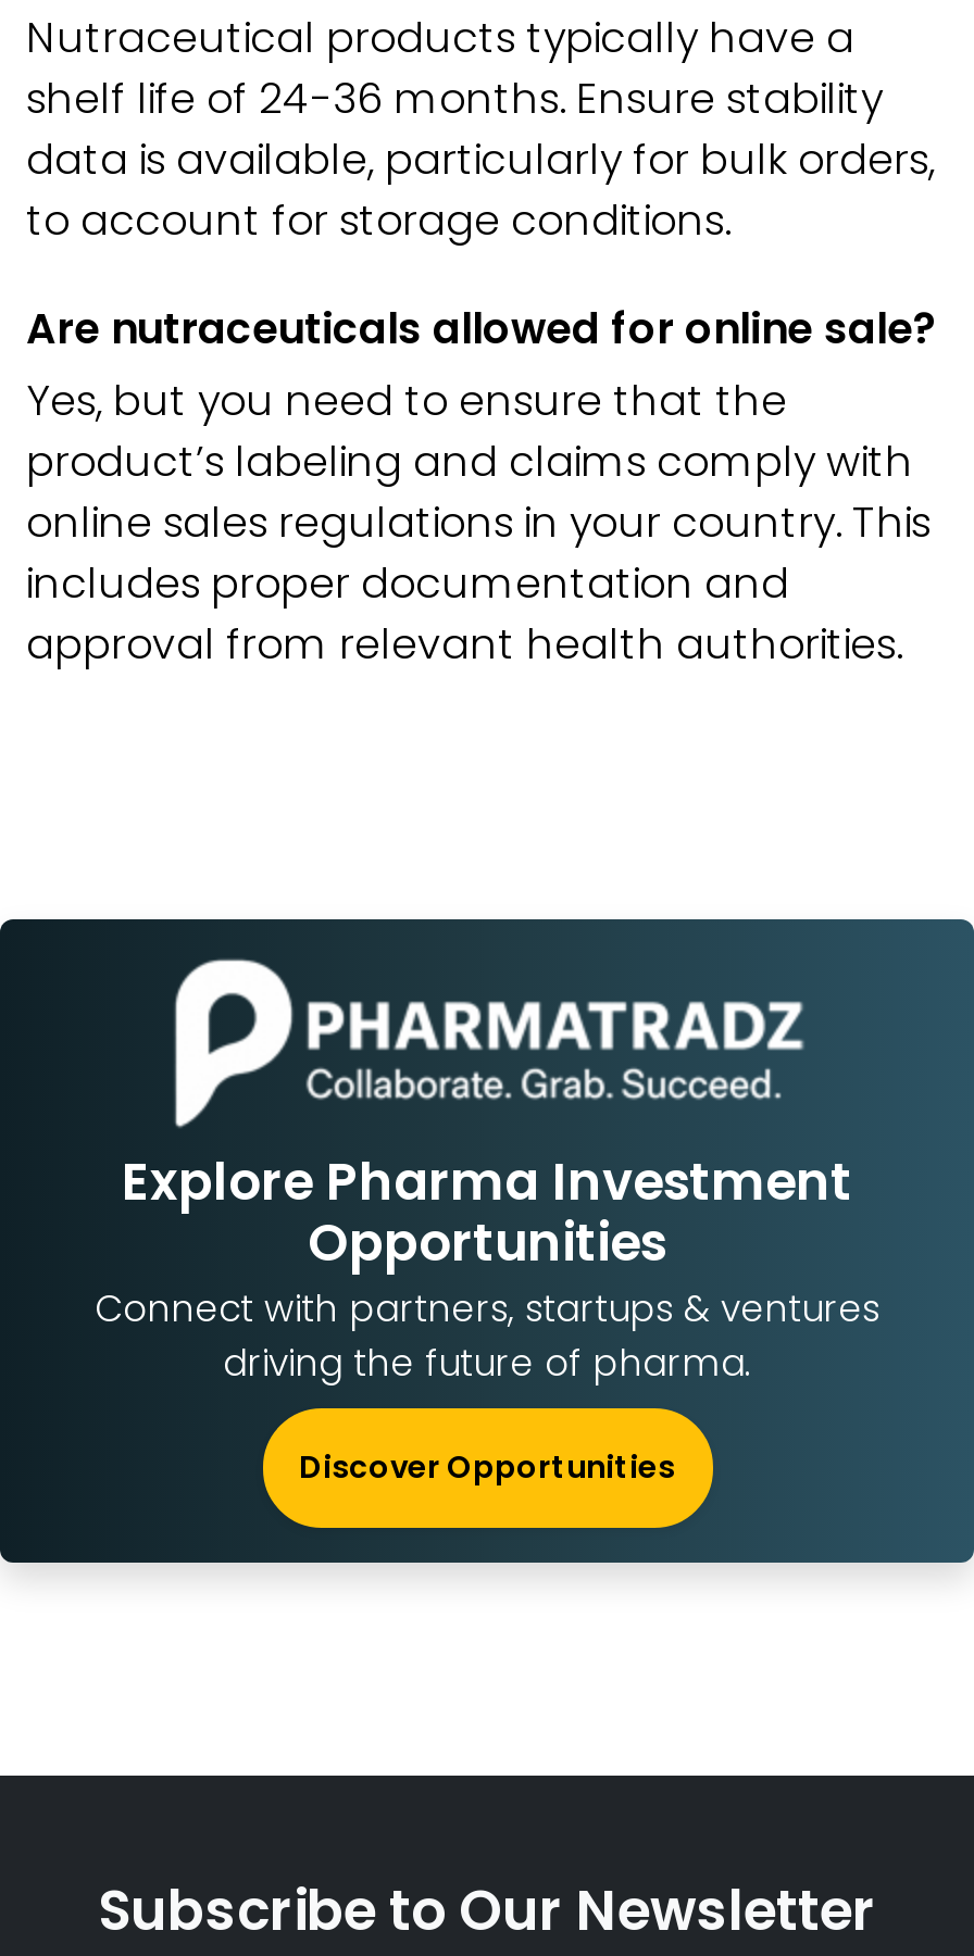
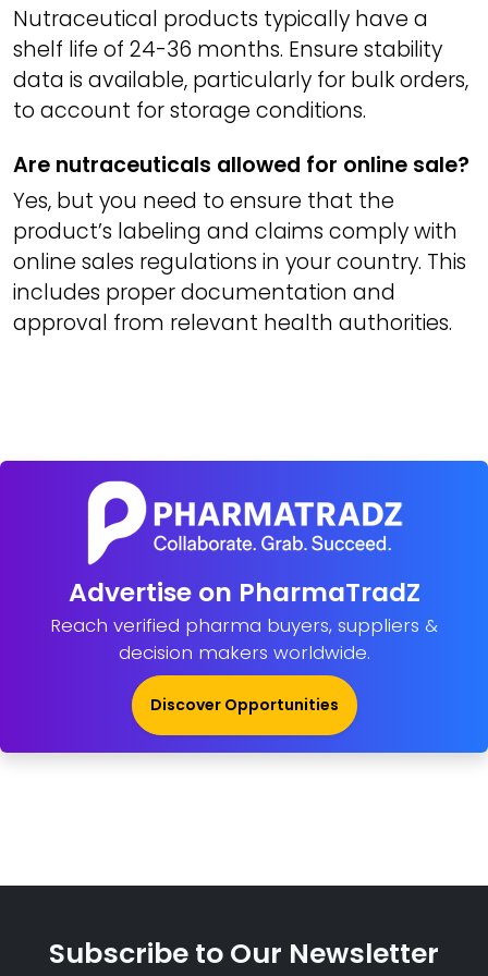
- [image]
- Explore Pharma Investment
- Opportunities
- Connect with partners, startups & ventures
- driving the future of pharma.
+ [image]
+ Advertise on PharmaTradZ
+ Reach verified pharma buyers, suppliers &
+ decision makers worldwide.

moved up: Discover Opportunities
